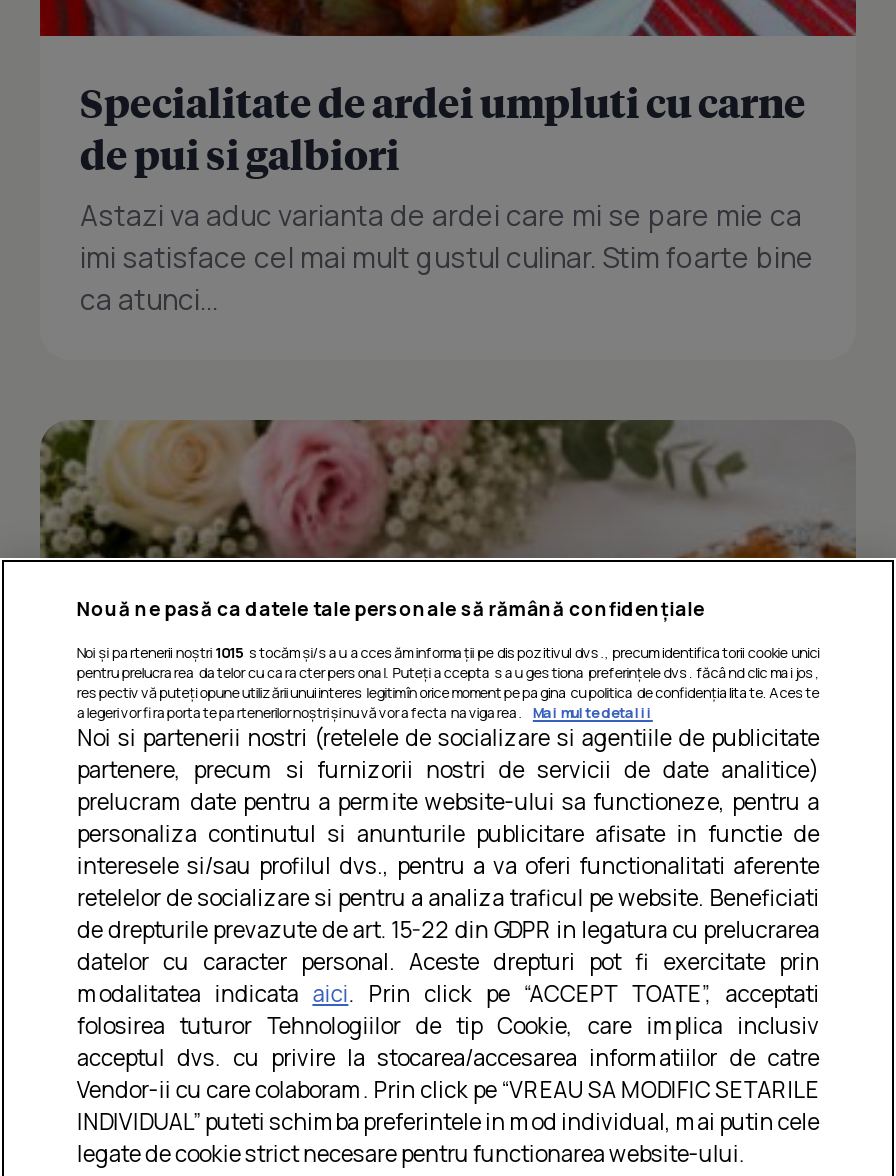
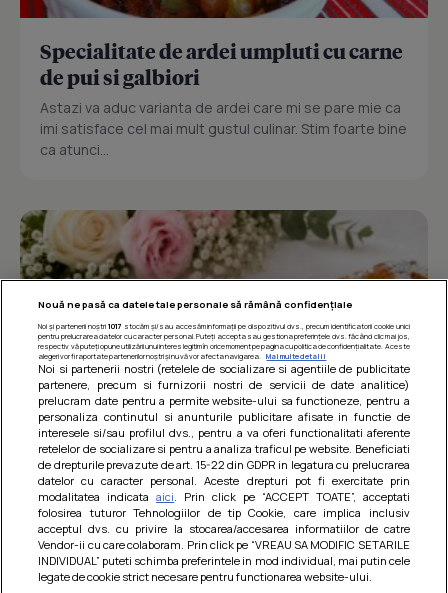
- Noi și partenerii noștri 1015 stocăm și/sau accesăm informații pe dispozitivul dvs., precum identificatorii cookie unici
+ Noi și partenerii noștri 1017 stocăm și/sau accesăm informații pe dispozitivul dvs., precum identificatorii cookie unici
